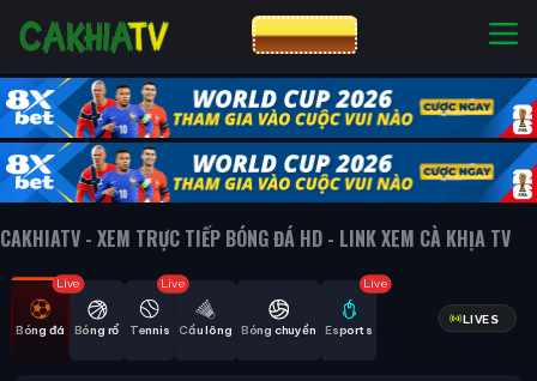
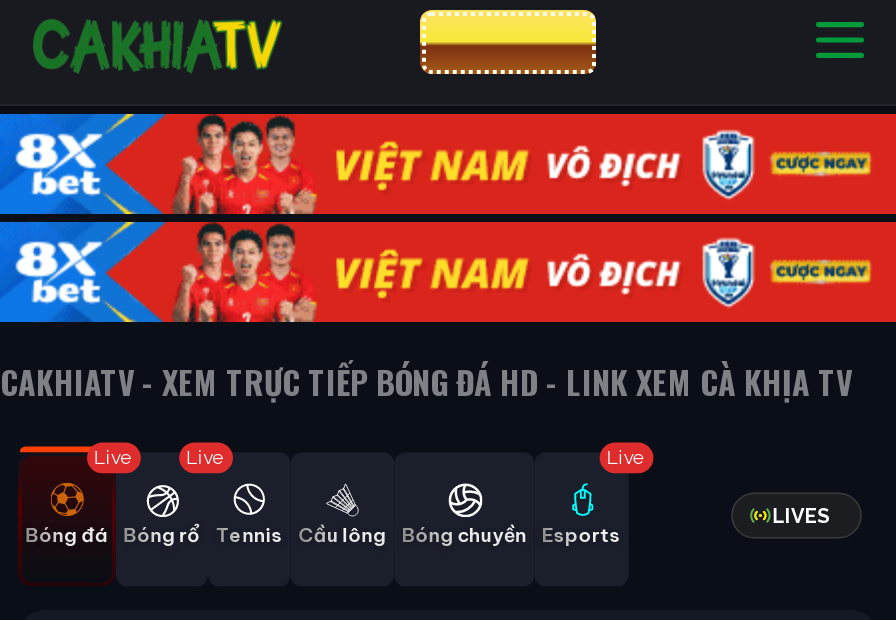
- [image]
+ [image]

- Live

+ Live
